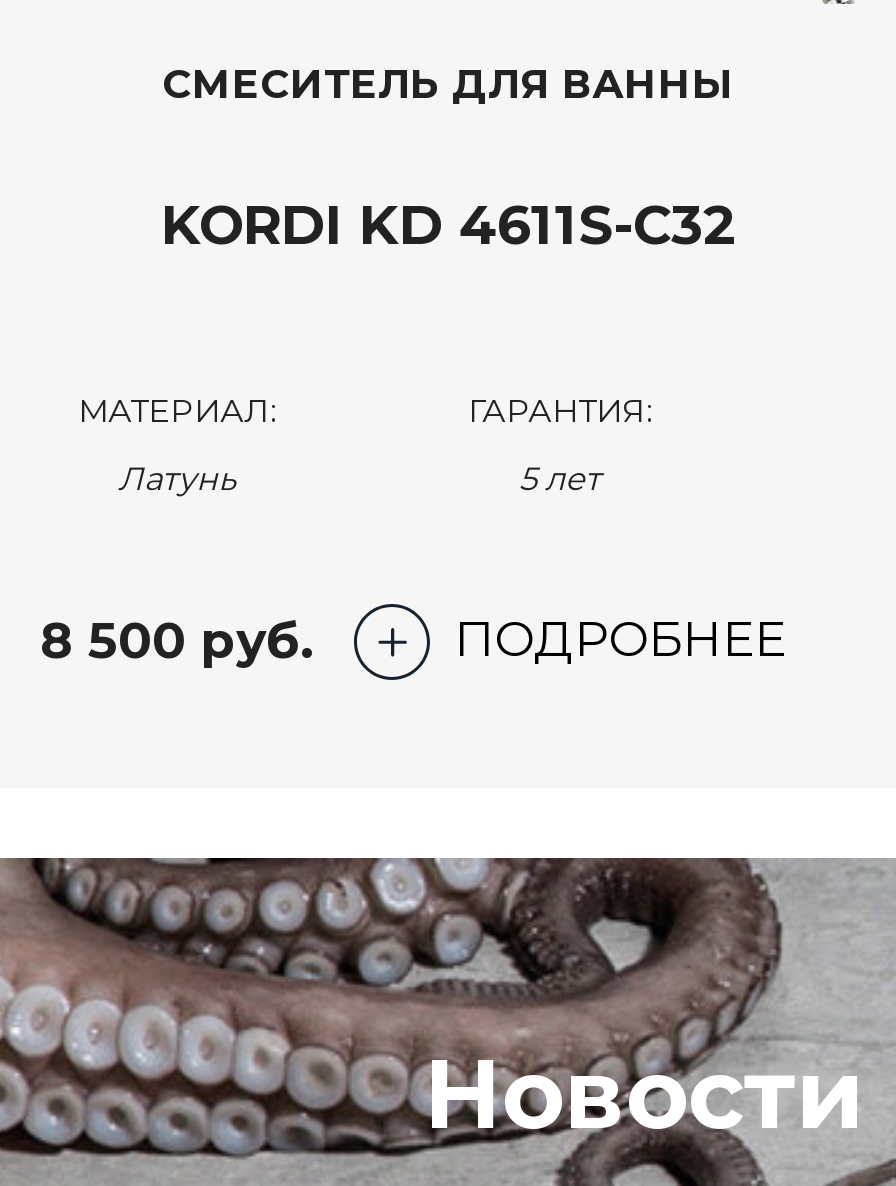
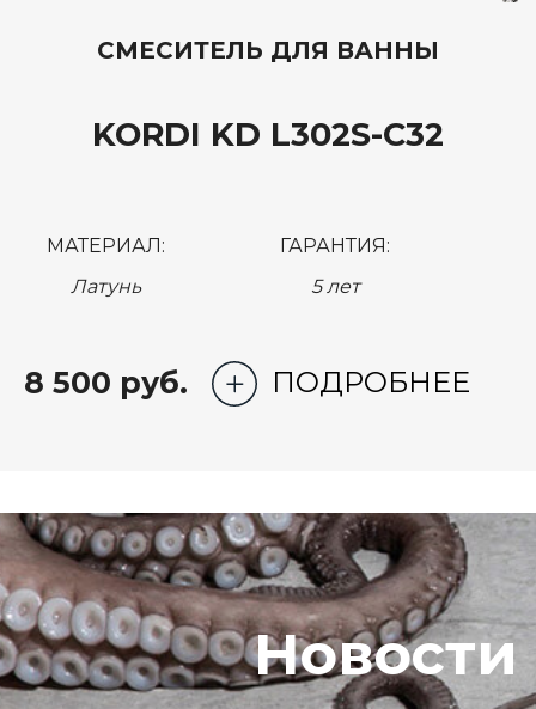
- KORDI KD 4611S-C32
+ KORDI KD L302S-C32
